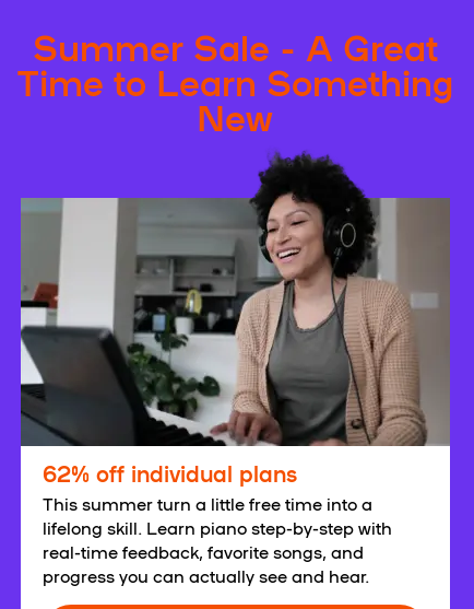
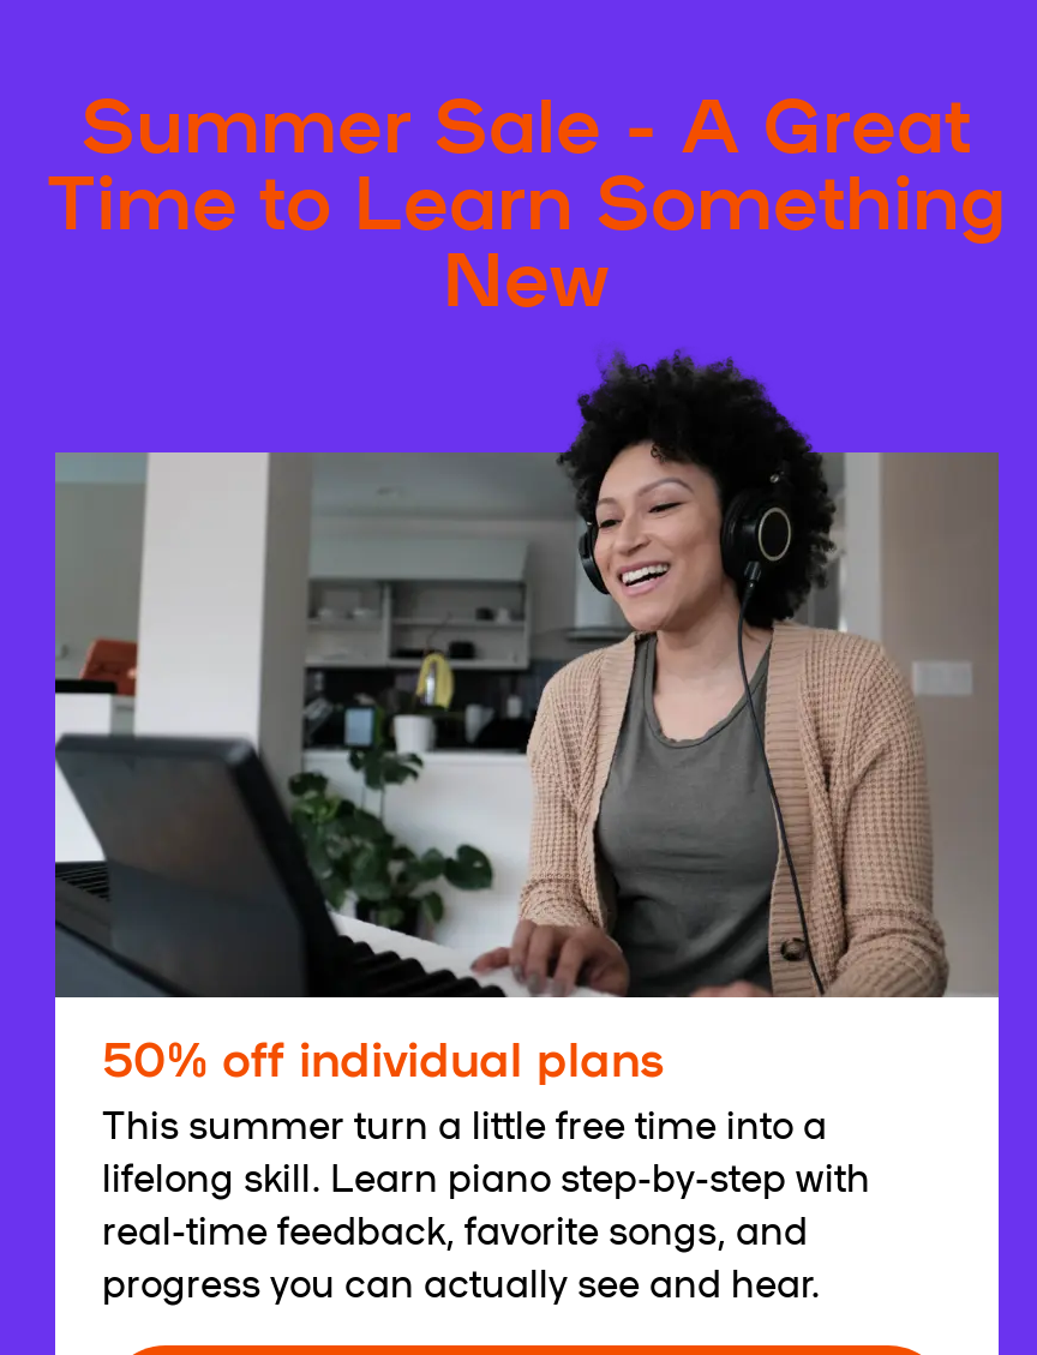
- 62% off individual plans
+ 50% off individual plans
